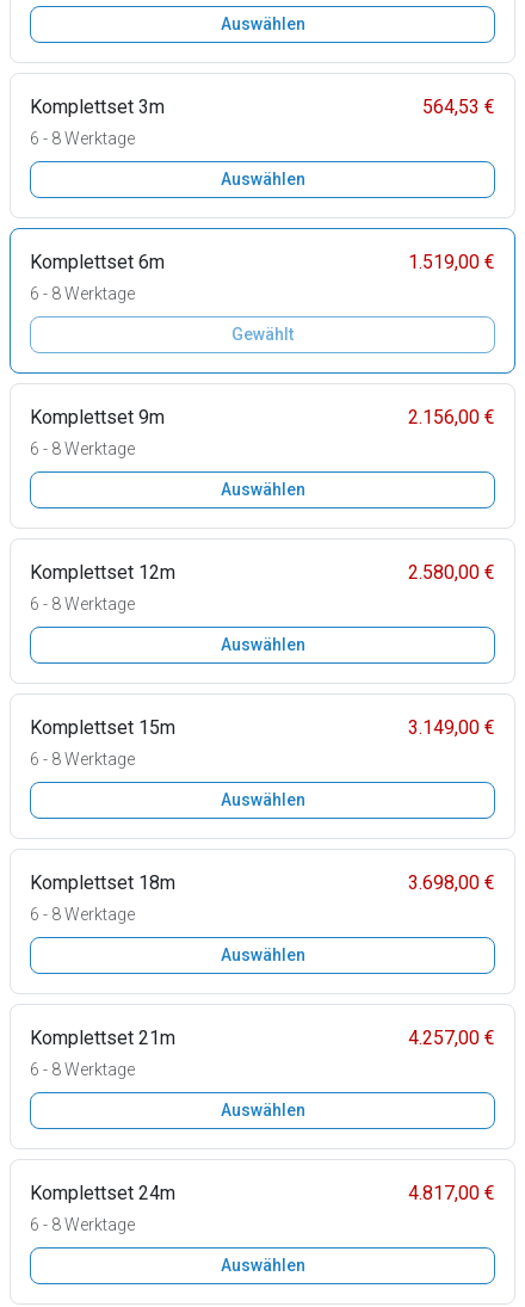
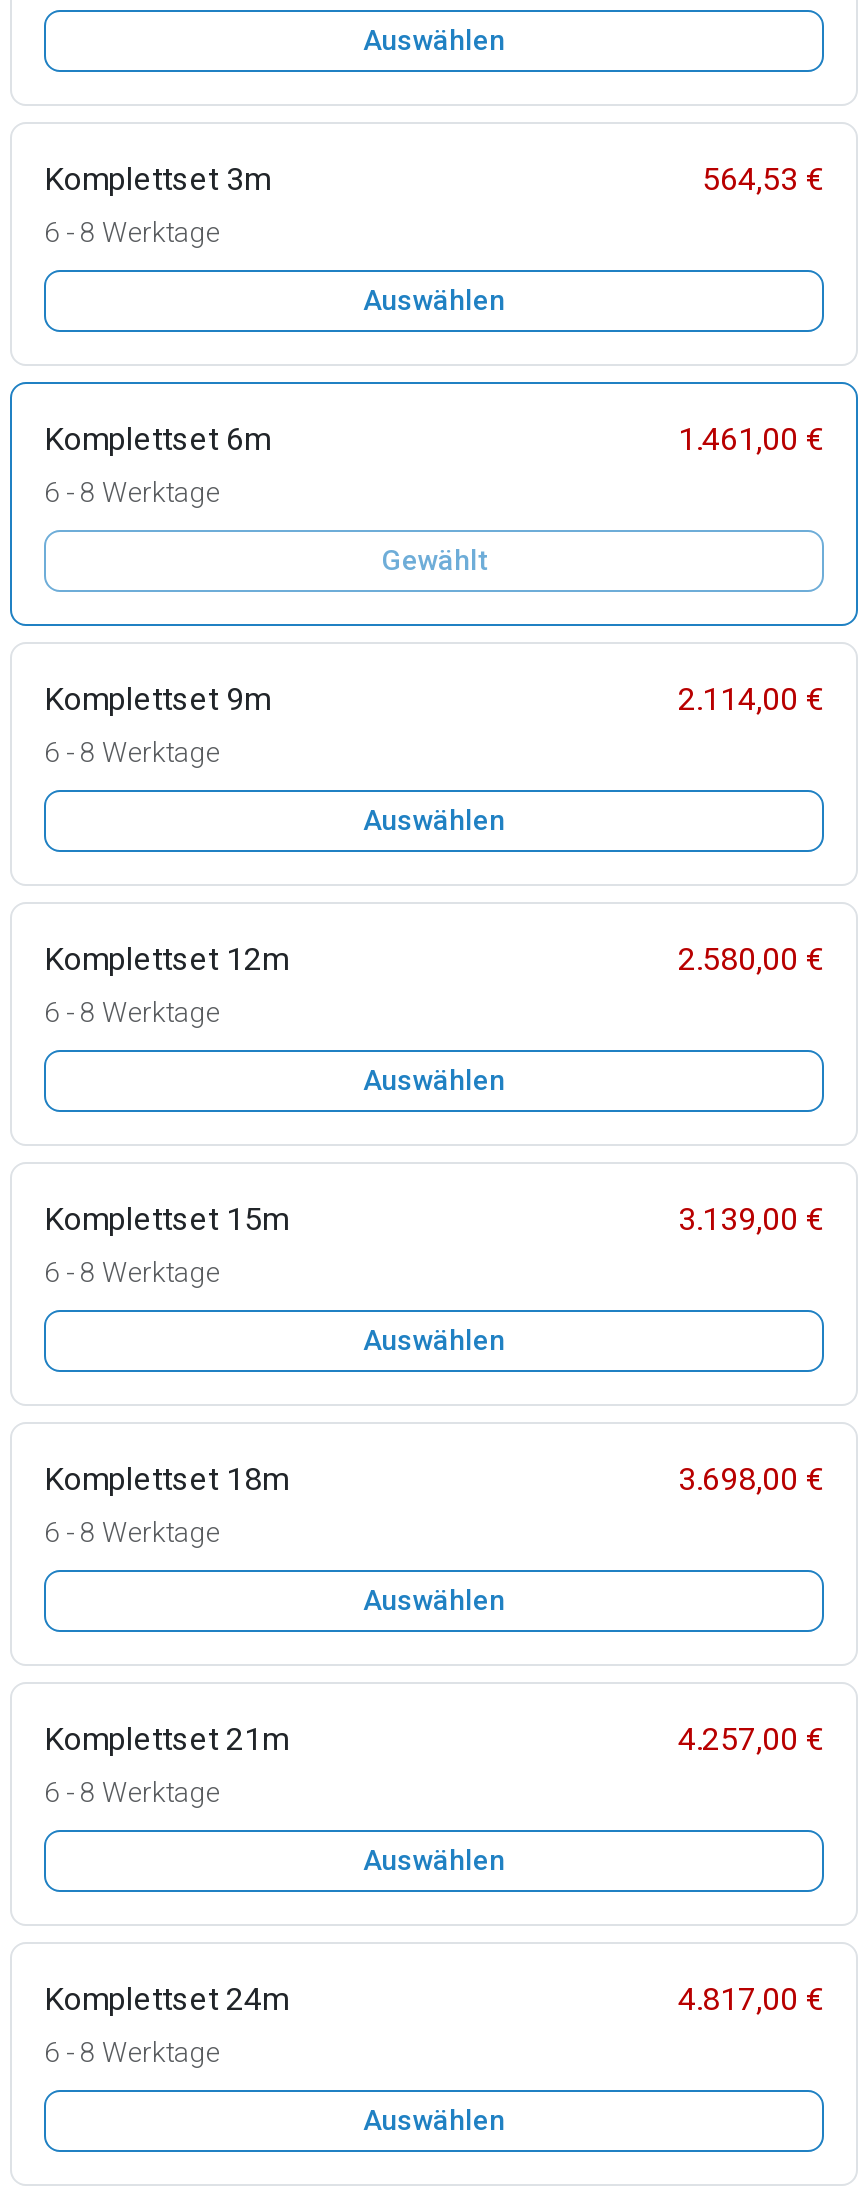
- 1.519,00 €
+ 1.461,00 €

- 2.156,00 €
+ 2.114,00 €

- 3.149,00 €
+ 3.139,00 €
